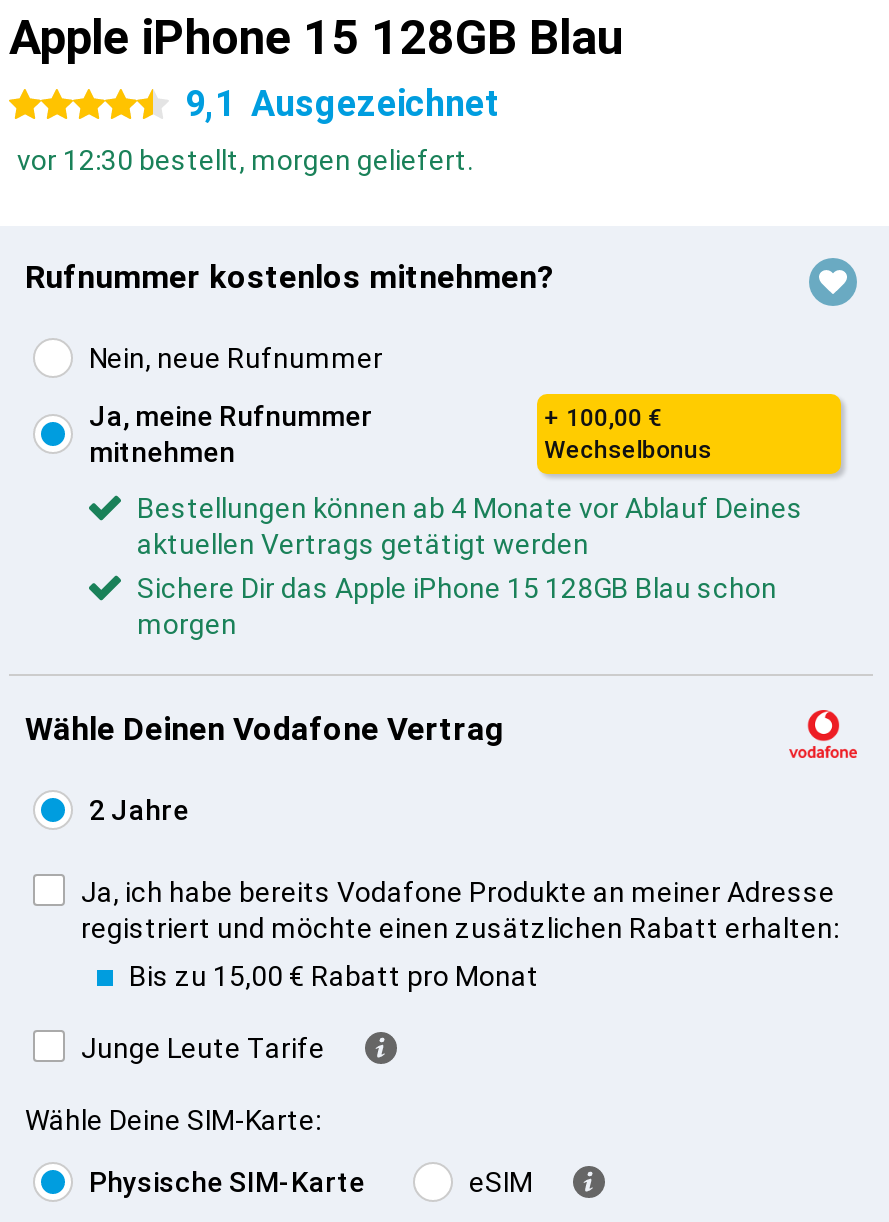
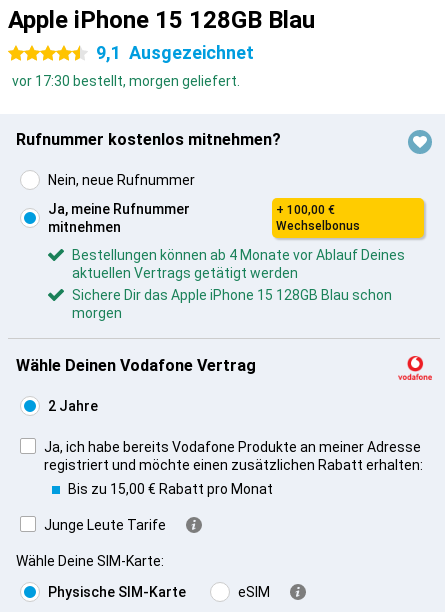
- vor 12:30 bestellt, morgen geliefert.
+ vor 17:30 bestellt, morgen geliefert.
